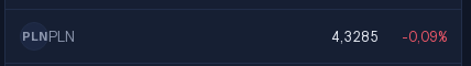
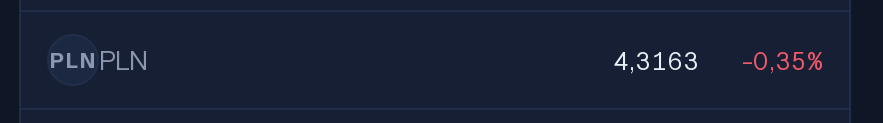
- 4,3285
+ 4,3163

- -0,09%
+ -0,35%
